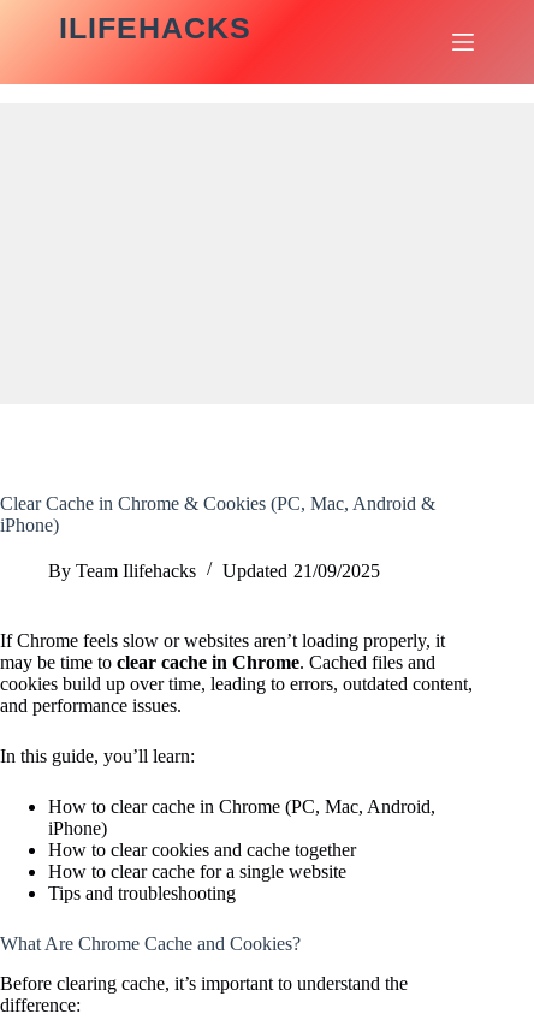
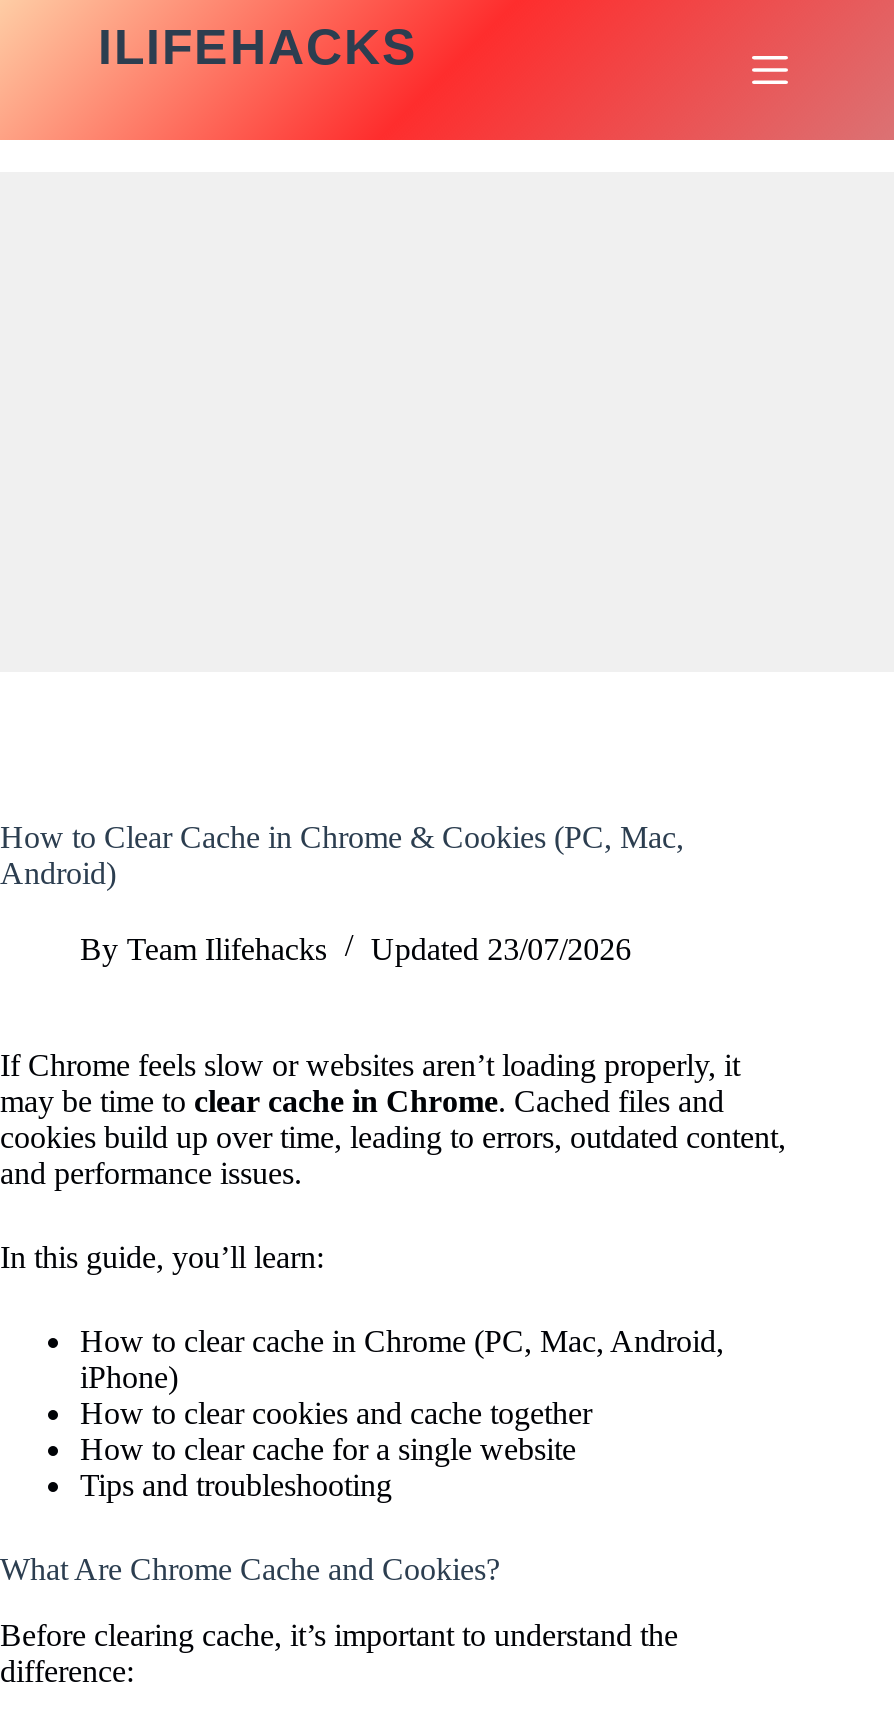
- Clear Cache in Chrome & Cookies (PC, Mac, Android &
- iPhone)
+ How to Clear Cache in Chrome & Cookies (PC, Mac,
+ Android)

- By Team Ilifehacks Updated 21/09/2025
+ By Team Ilifehacks Updated 23/07/2026
